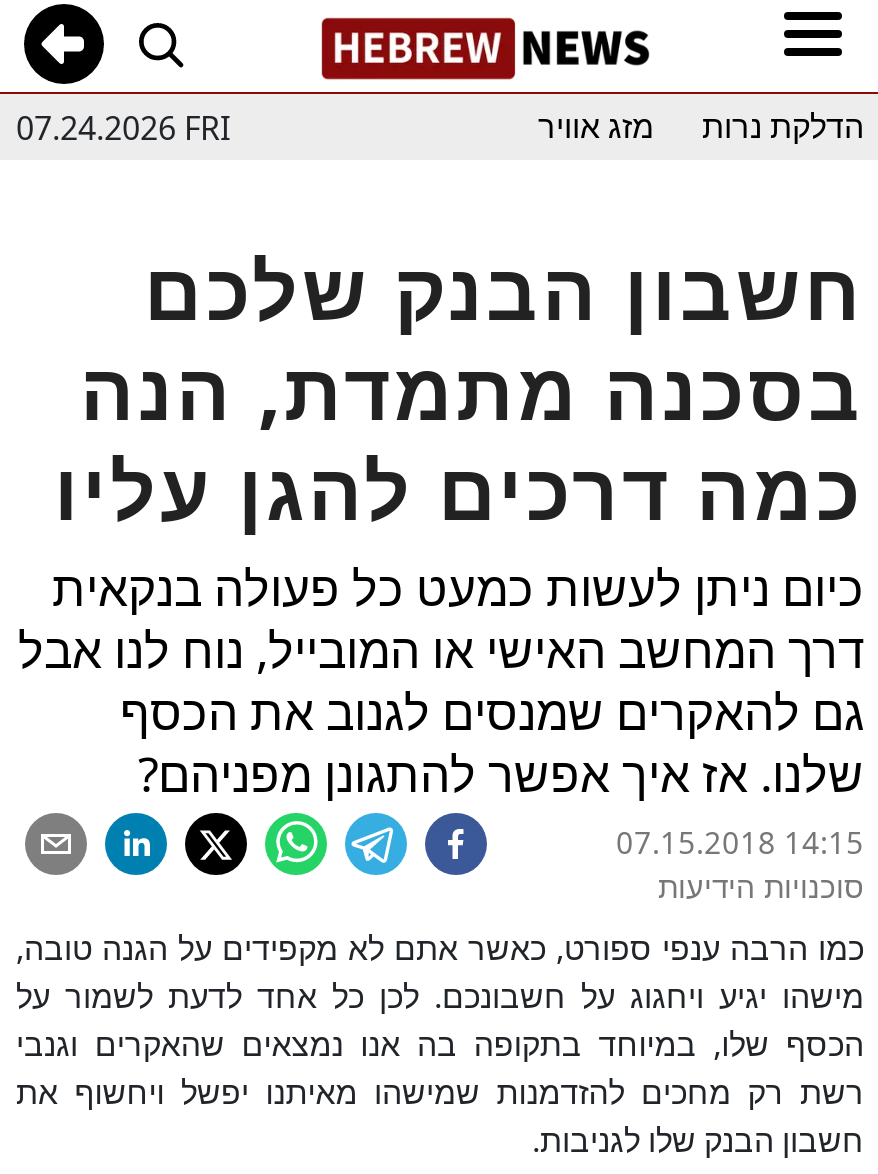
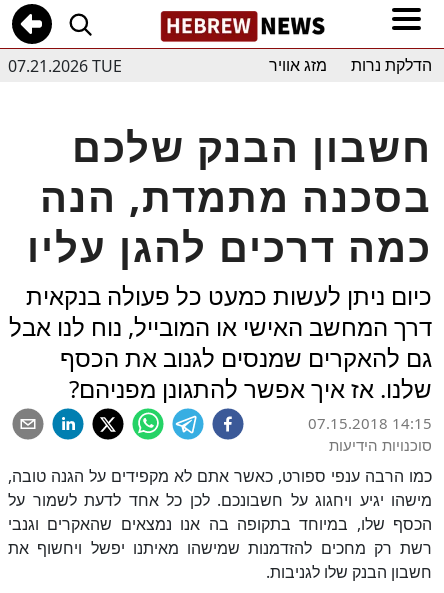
- 07.24.2026 FRI
+ 07.21.2026 TUE
